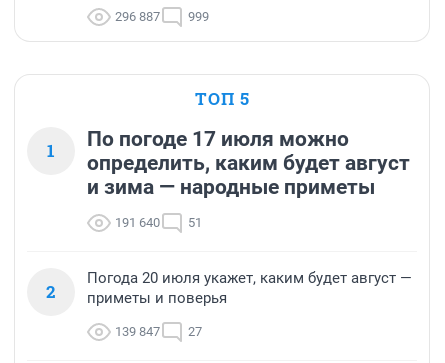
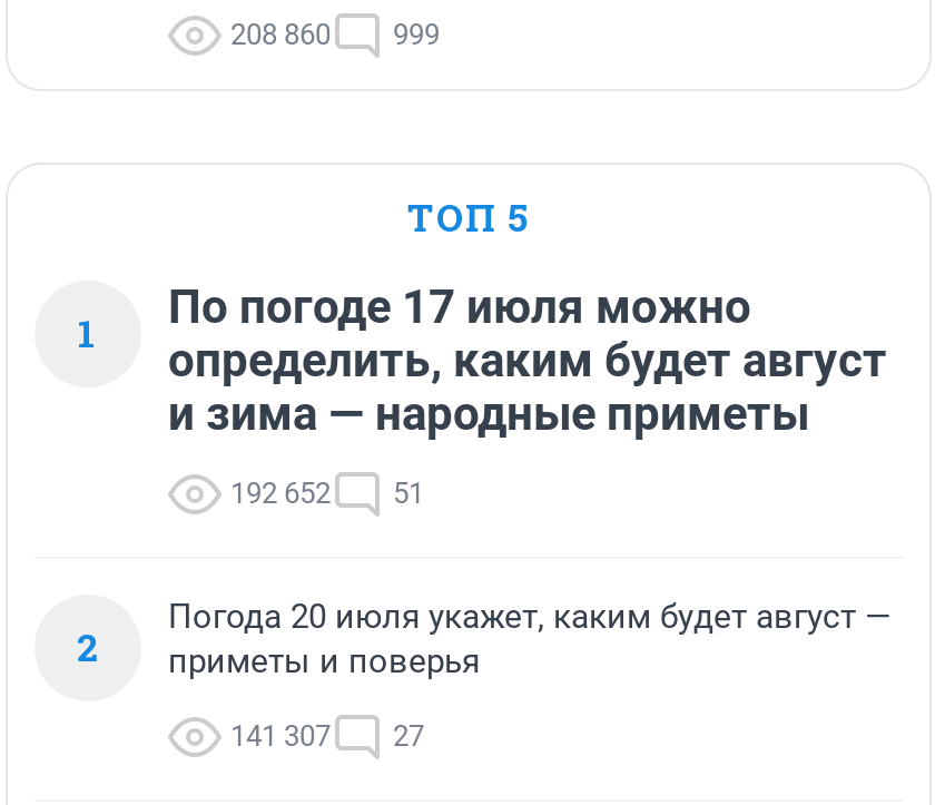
- 296 887 999
+ 208 860 999

- 191 640 51
+ 192 652 51

- 139 847 27
+ 141 307 27
